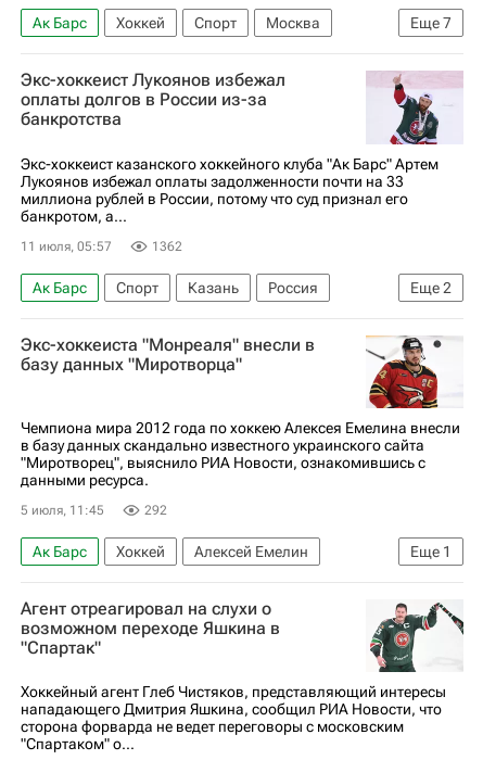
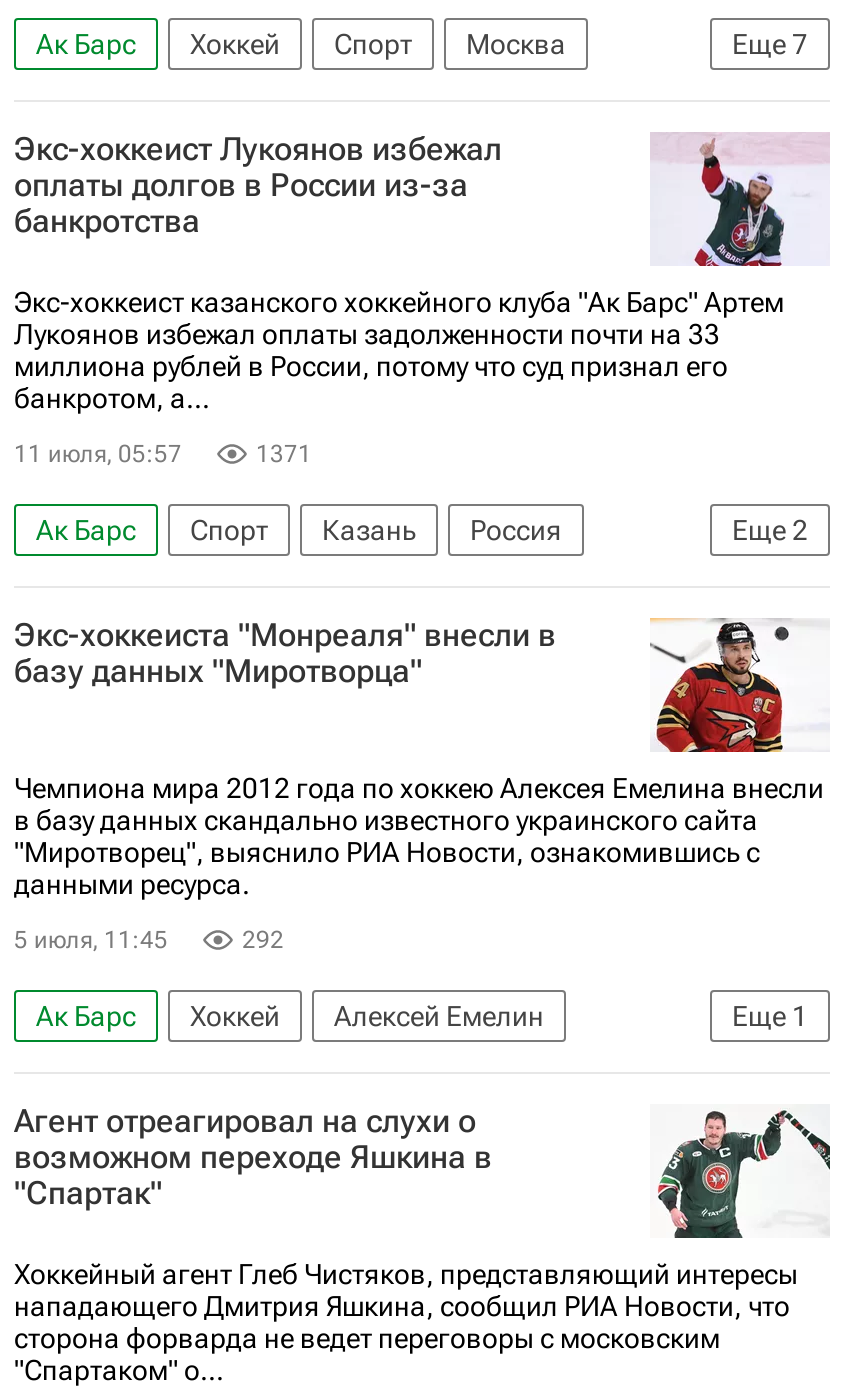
- 1362
+ 1371
